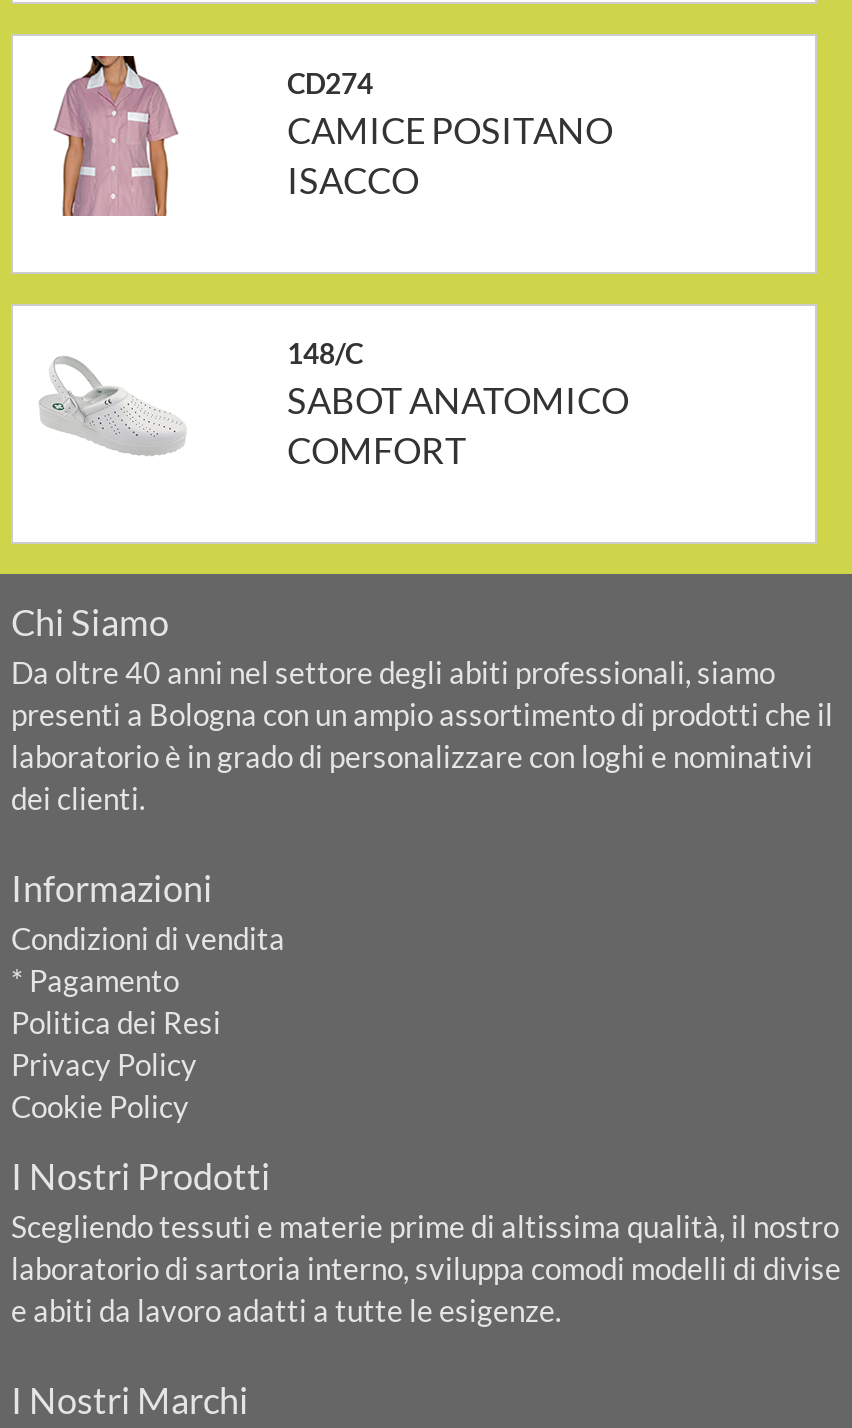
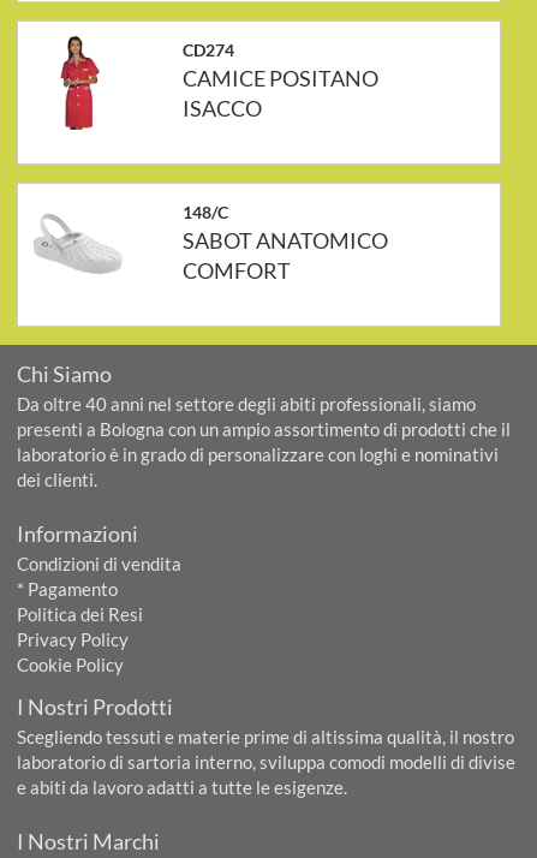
- [image]
+ [image]
